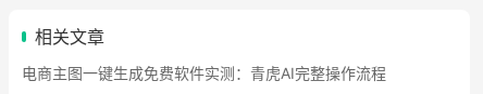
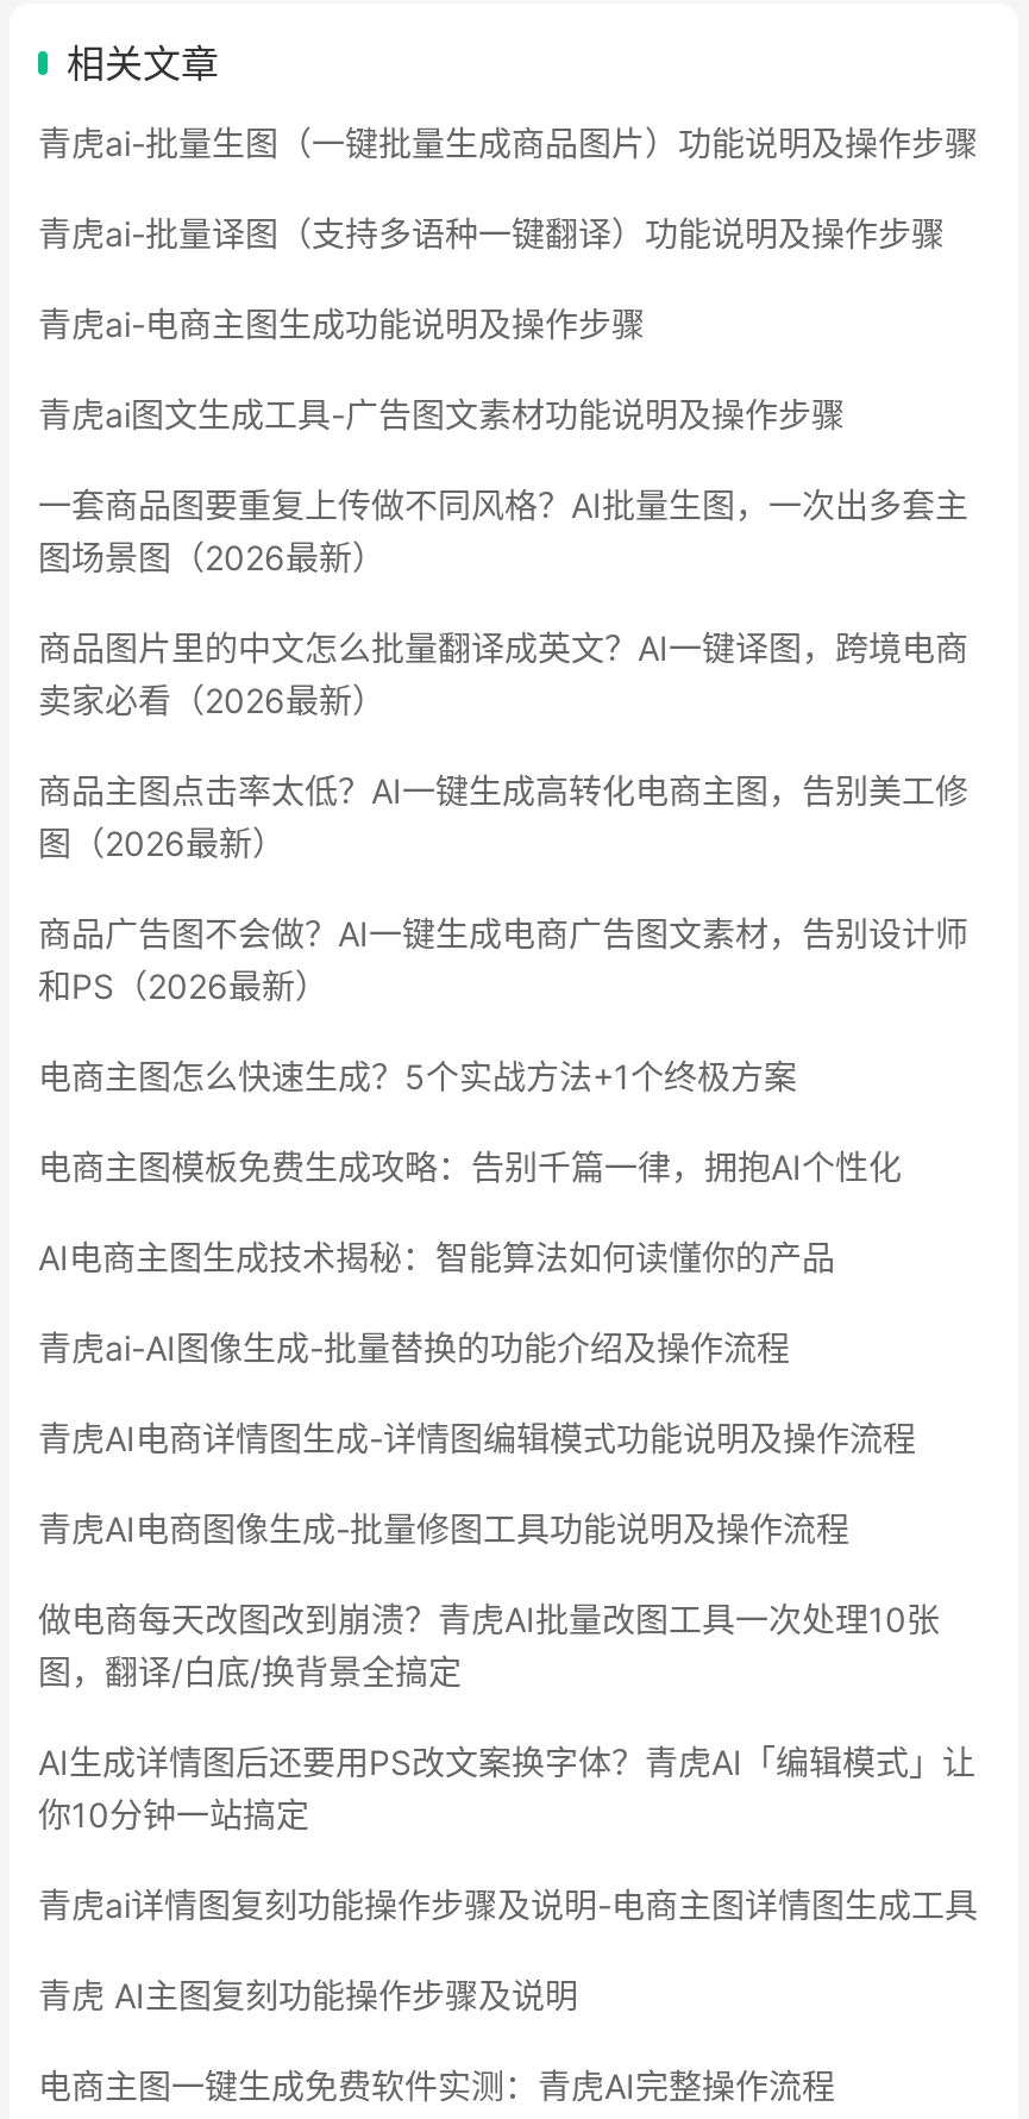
+ 青虎ai-批量生图（一键批量生成商品图片）功能说明及操作步骤
+ 青虎ai-批量译图（支持多语种一键翻译）功能说明及操作步骤
+ 青虎ai-电商主图生成功能说明及操作步骤
+ 青虎ai图文生成工具-广告图文素材功能说明及操作步骤
+ 一套商品图要重复上传做不同风格？AI批量生图，一次出多套主
+ 图场景图（2026最新）
+ 商品图片里的中文怎么批量翻译成英文？AI一键译图，跨境电商
+ 卖家必看（2026最新）
+ 商品主图点击率太低？AI一键生成高转化电商主图，告别美工修
+ 图（2026最新）
+ 商品广告图不会做？AI一键生成电商广告图文素材，告别设计师
+ 和PS（2026最新）
+ 电商主图怎么快速生成？5个实战方法+1个终极方案
+ 电商主图模板免费生成攻略：告别千篇一律，拥抱AI个性化
+ AI电商主图生成技术揭秘：智能算法如何读懂你的产品
+ 青虎ai-AI图像生成-批量替换的功能介绍及操作流程
+ 青虎AI电商详情图生成-详情图编辑模式功能说明及操作流程
+ 青虎AI电商图像生成-批量修图工具功能说明及操作流程
+ 做电商每天改图改到崩溃？青虎AI批量改图工具一次处理10张
+ 图，翻译/白底/换背景全搞定
+ AI生成详情图后还要用PS改文案换字体？青虎AI「编辑模式」让
+ 你10分钟一站搞定
+ 青虎ai详情图复刻功能操作步骤及说明-电商主图详情图生成工具
+ 青虎 AI主图复刻功能操作步骤及说明
